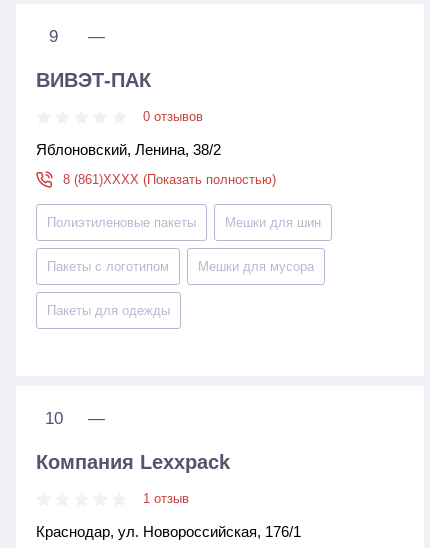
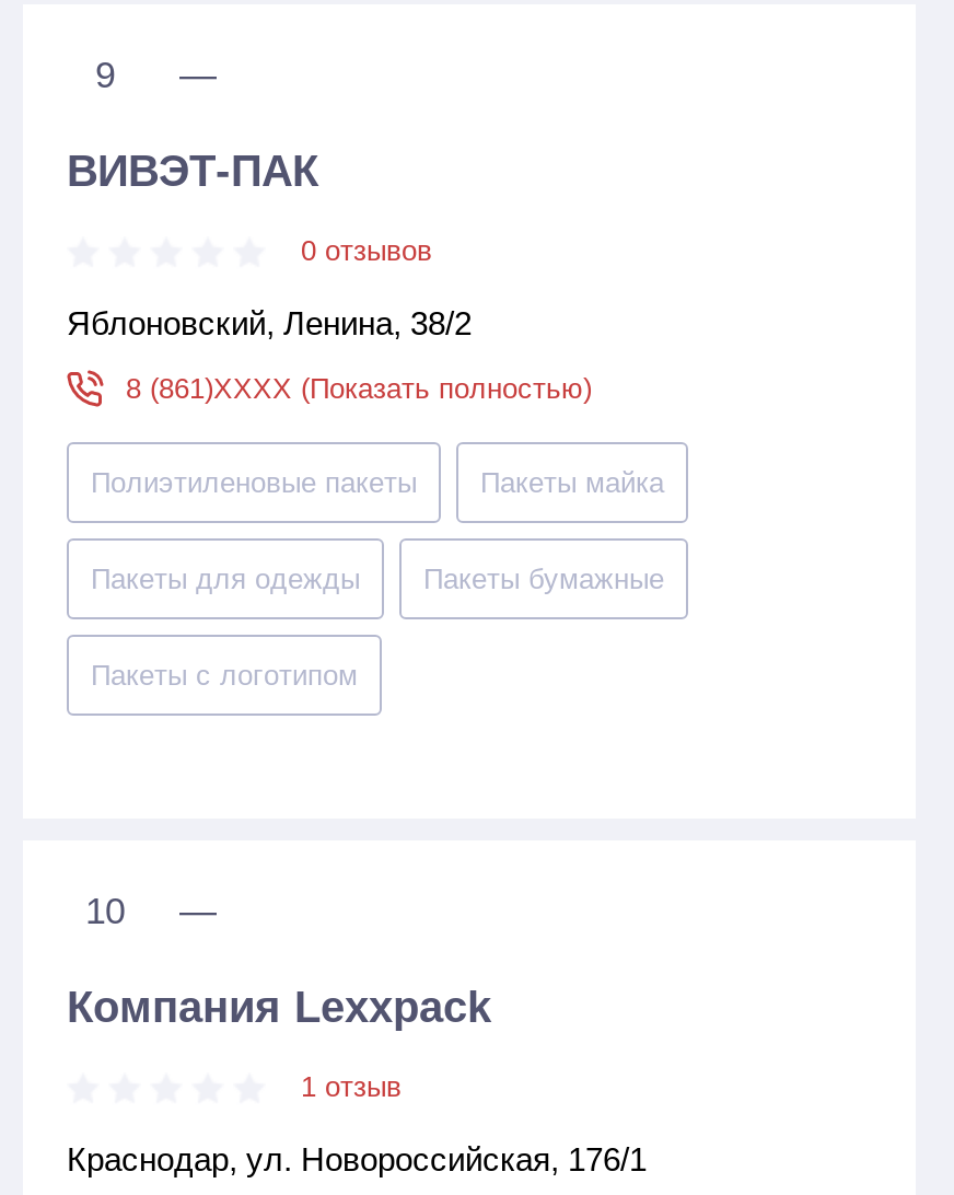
- Мешки для шин
+ Пакеты майка
+ Пакеты бумажныe

moved down: Пакеты с логотипом

- Мешки для мусора

moved up: Пакеты для одежды
